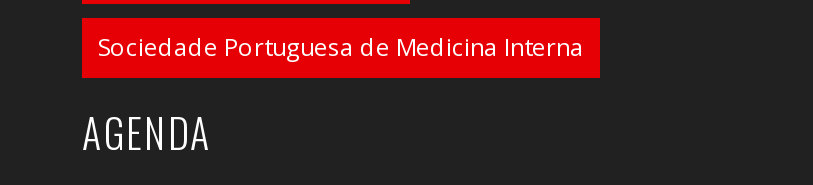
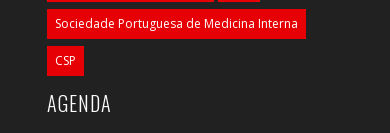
+ CSP
